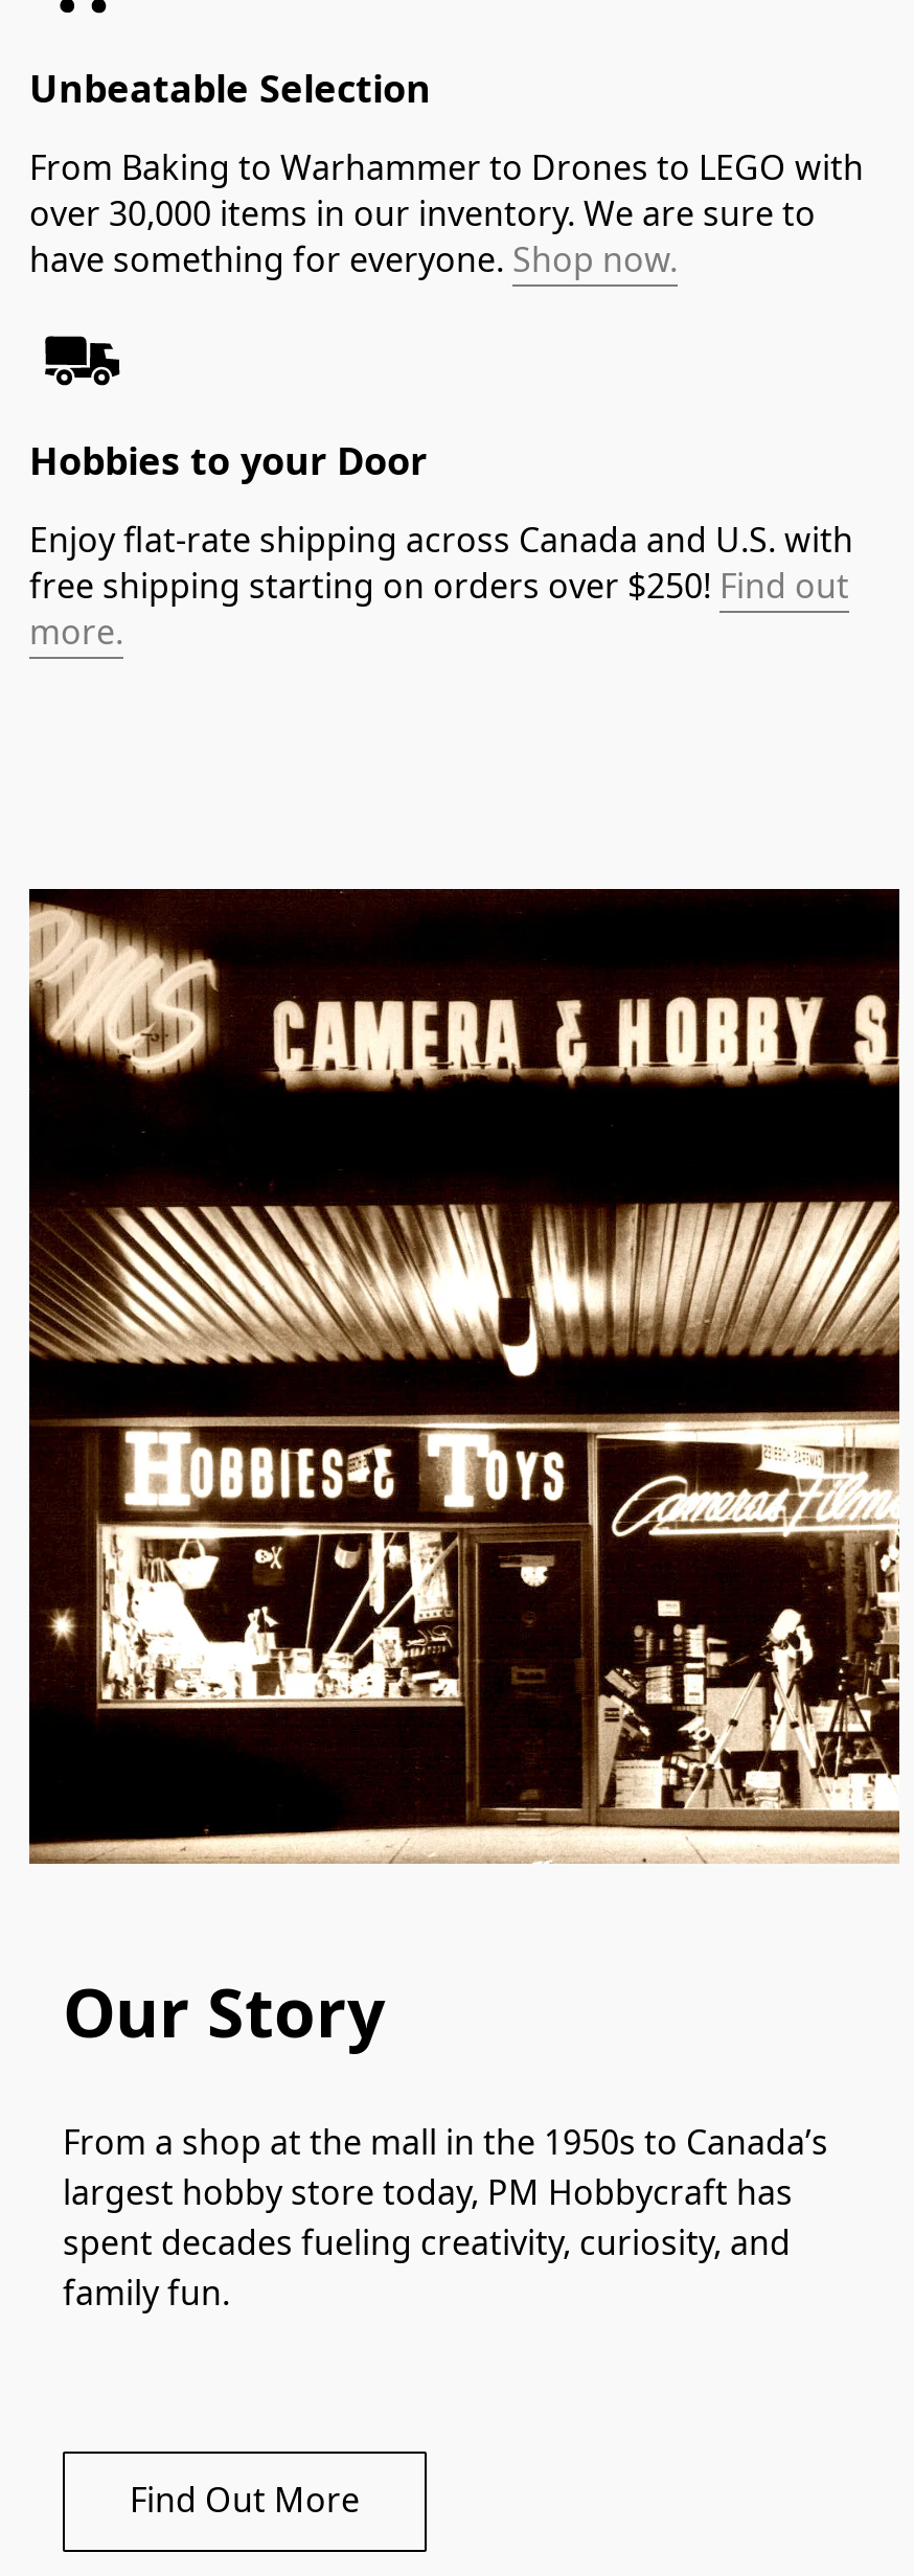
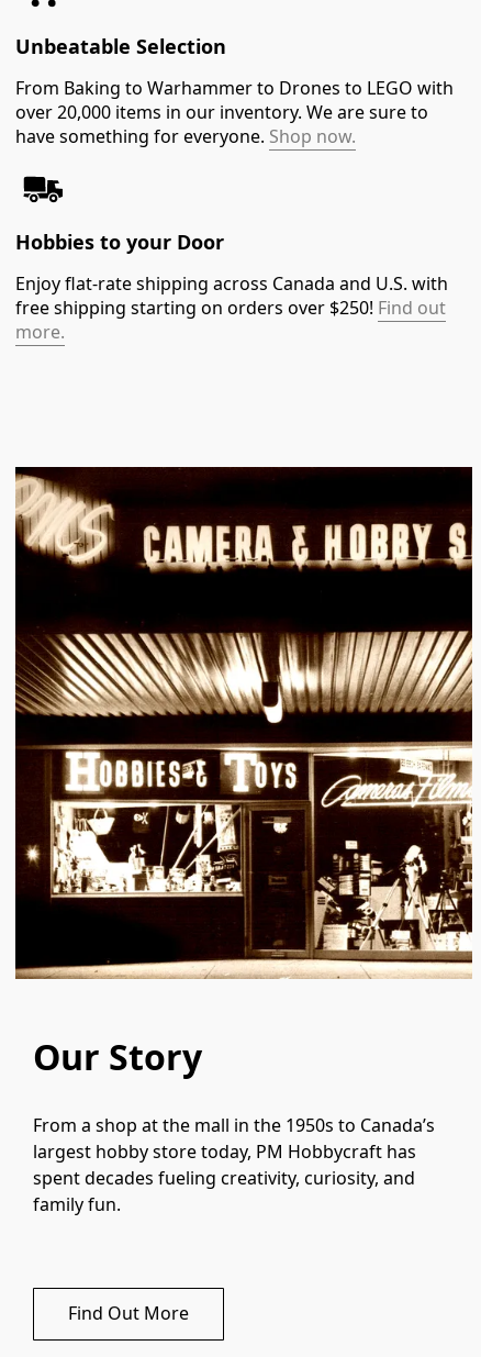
- over 30,000 items in our inventory. We are sure to
+ over 20,000 items in our inventory. We are sure to
